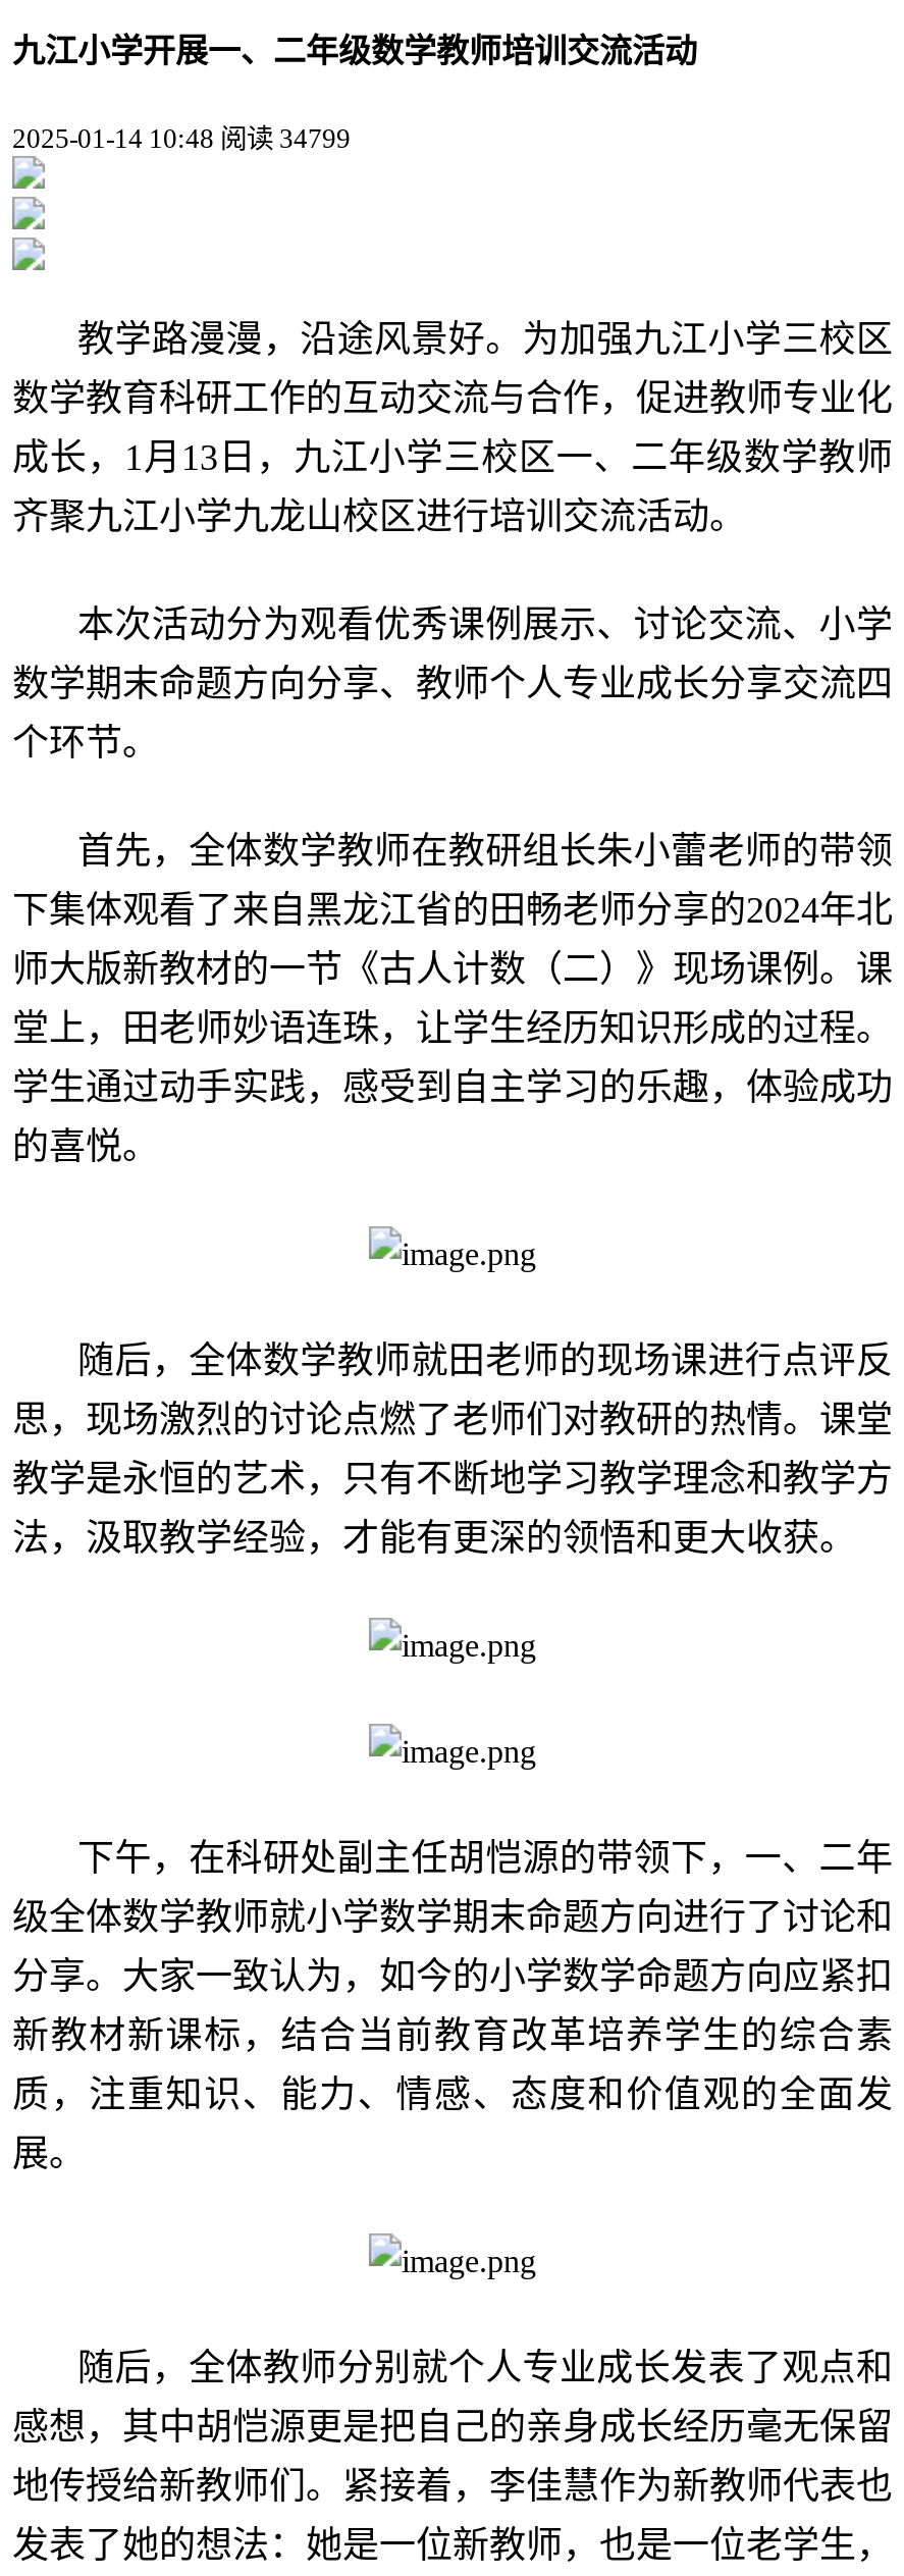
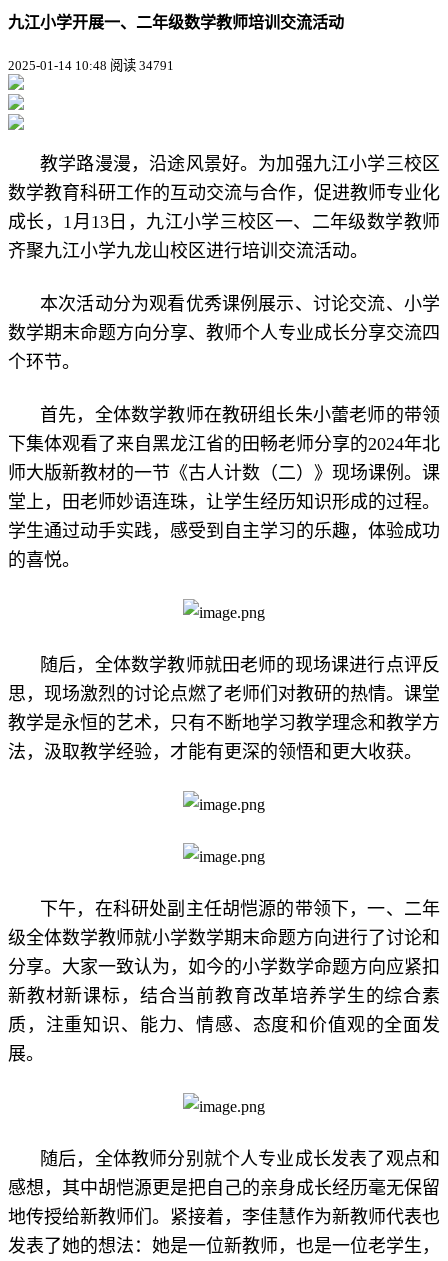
- 2025-01-14 10:48阅读 34799
+ 2025-01-14 10:48阅读 34791
